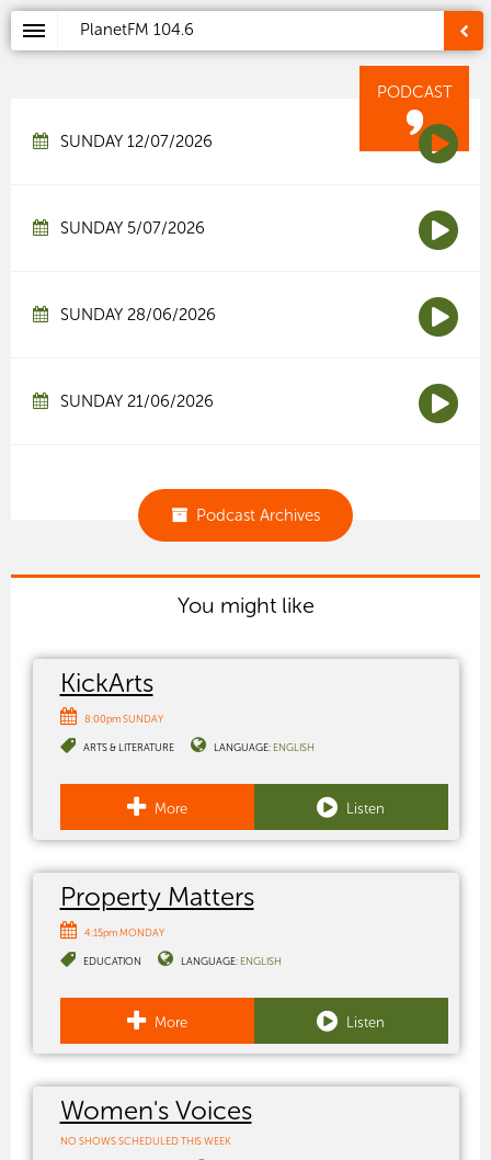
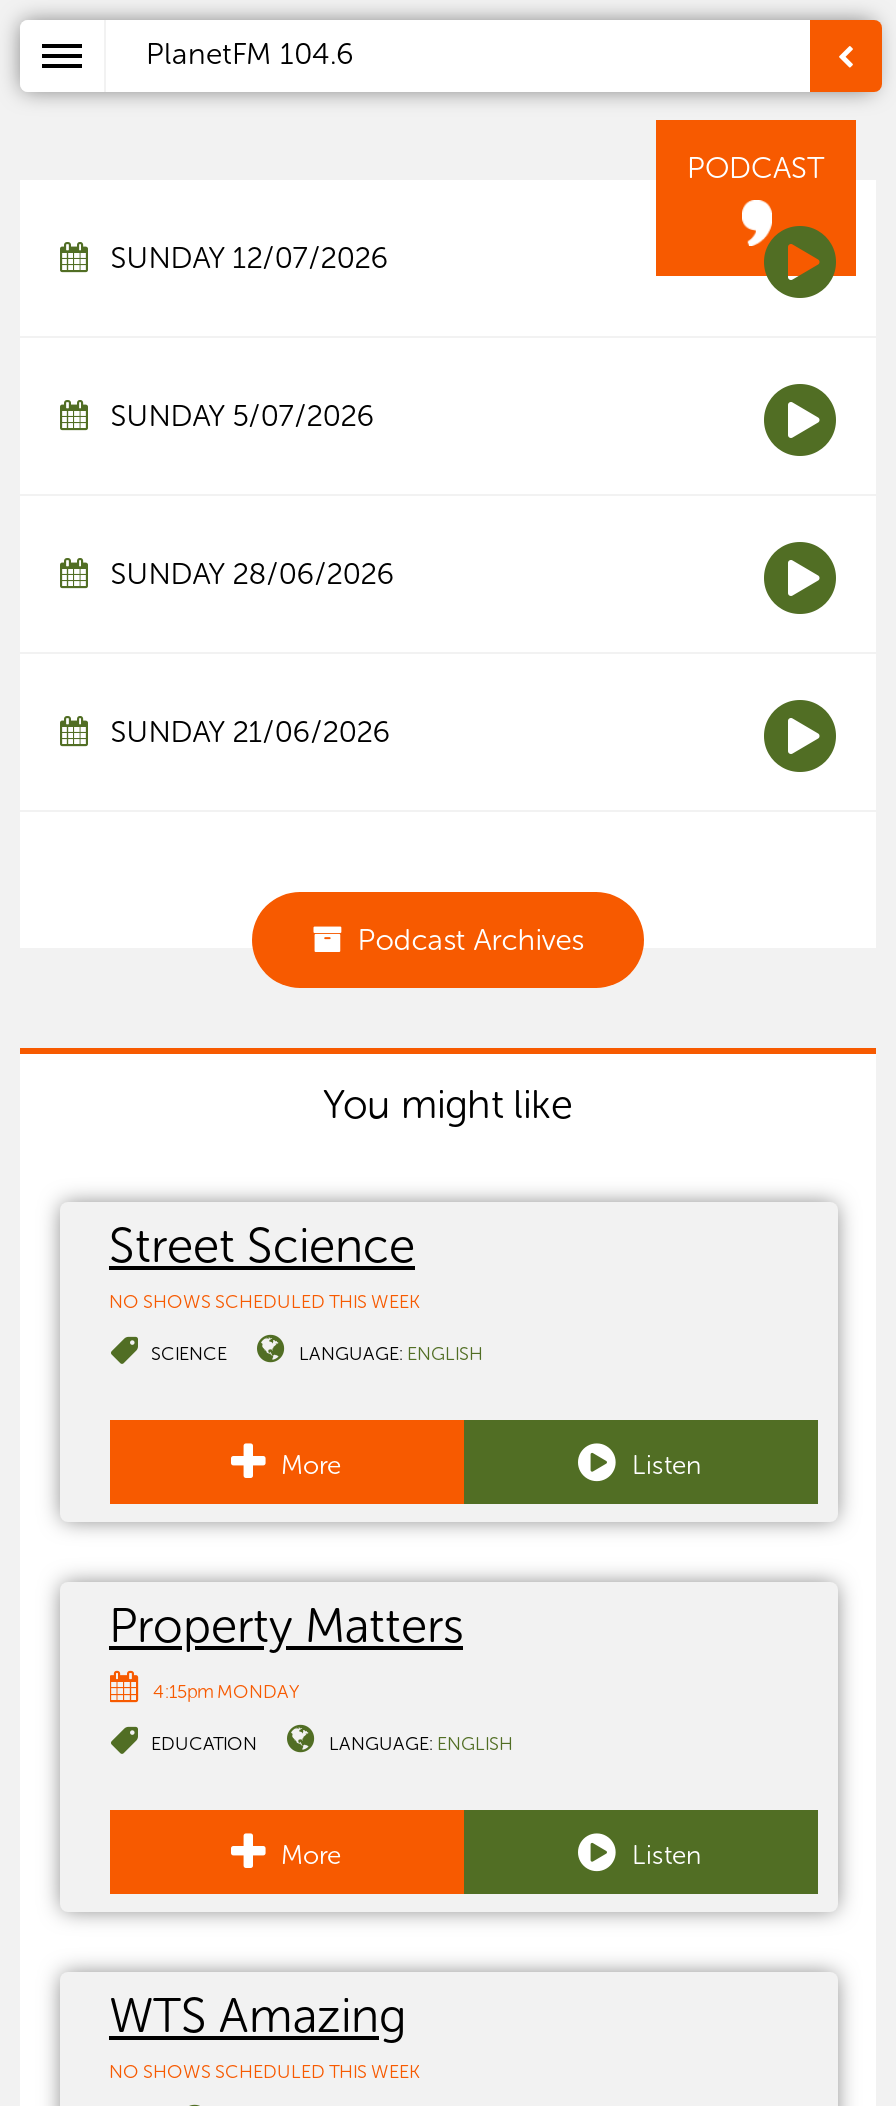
- KickArts
- 8:00pm SUNDAY
+ Street Science
+ NO SHOWS SCHEDULED THIS WEEK

- ARTS & LITERATURE
+ SCIENCE

- Women's Voices
+ WTS Amazing
